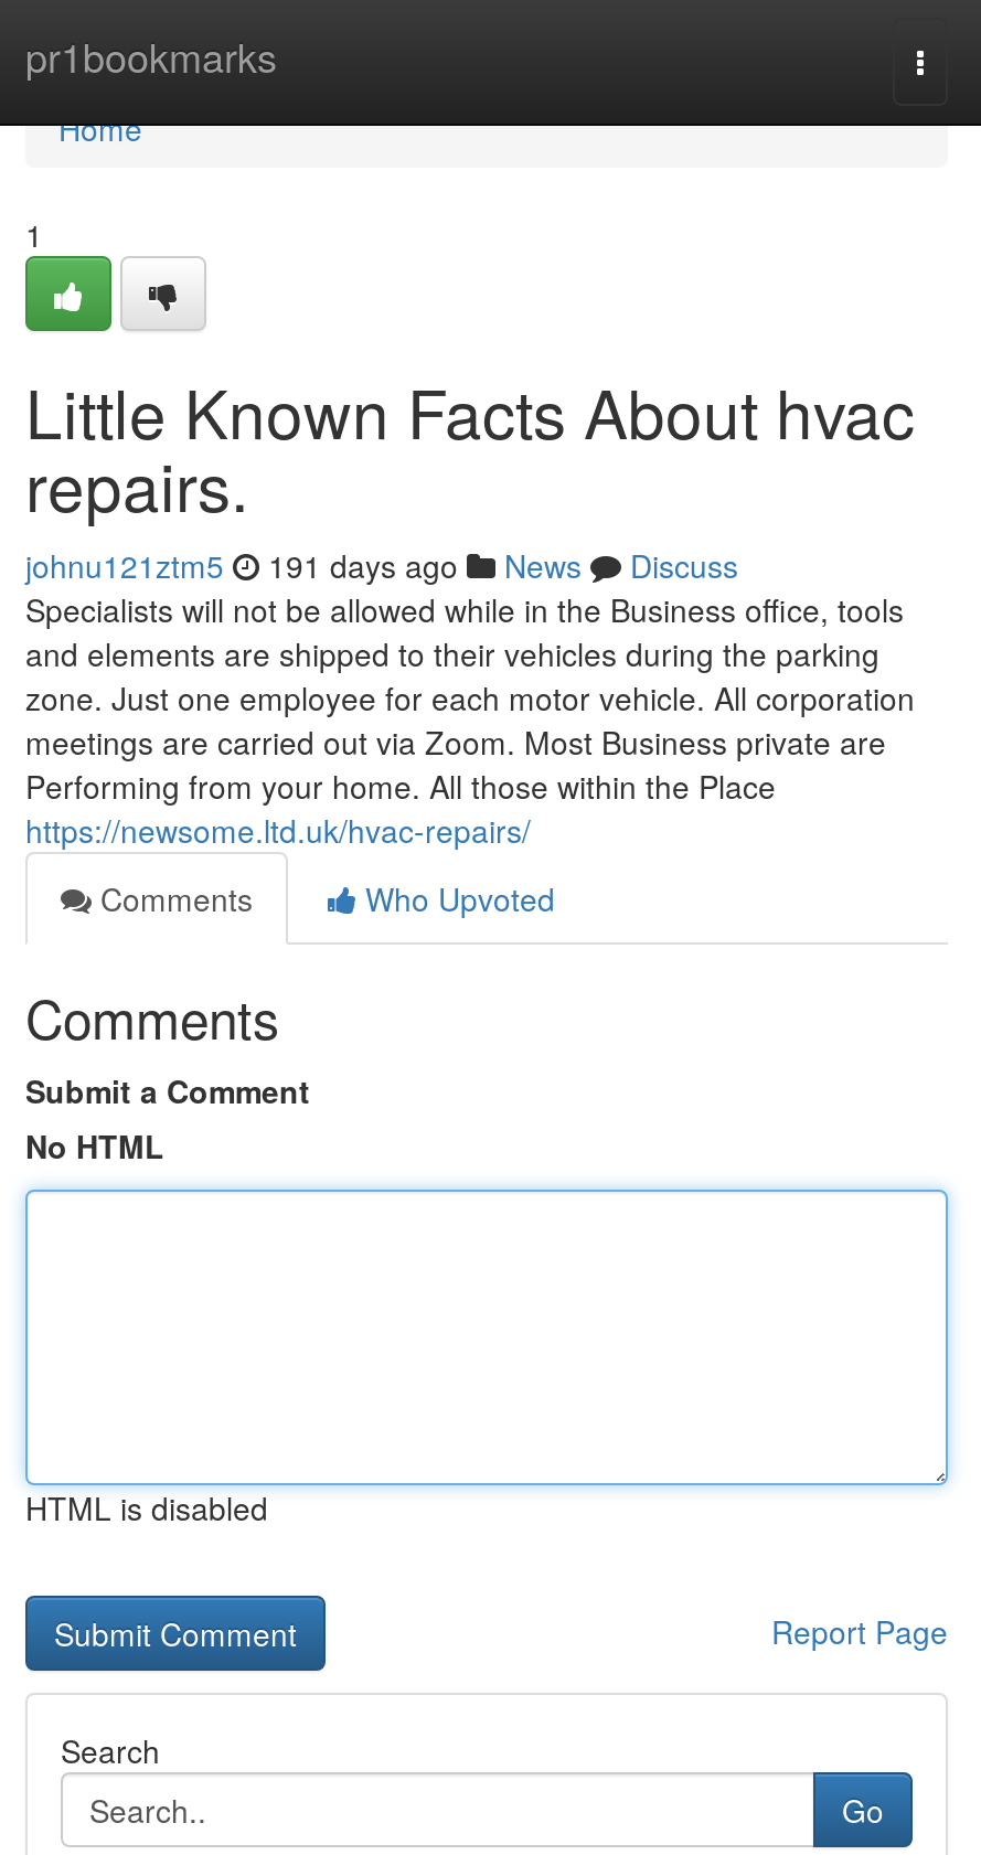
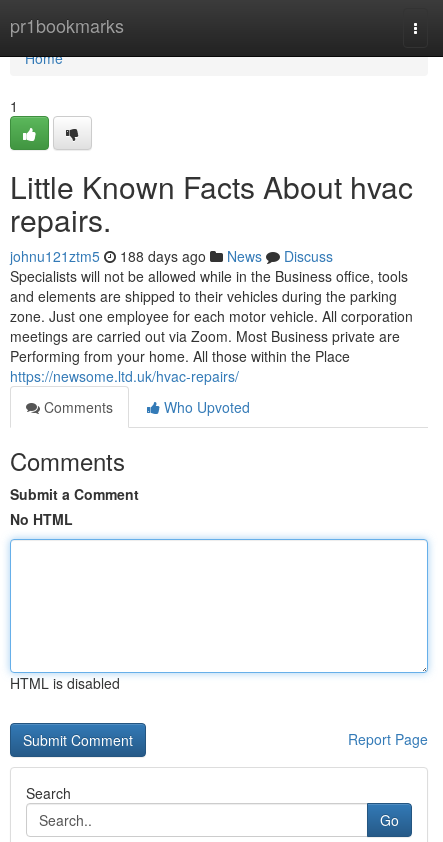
- johnu121ztm5 191 days ago News Discuss
+ johnu121ztm5 188 days ago News Discuss
